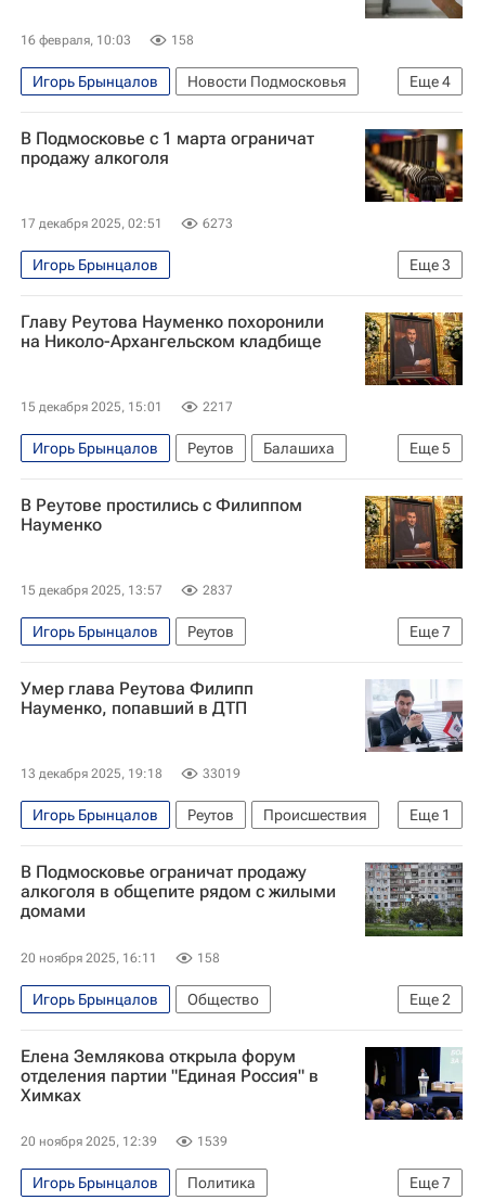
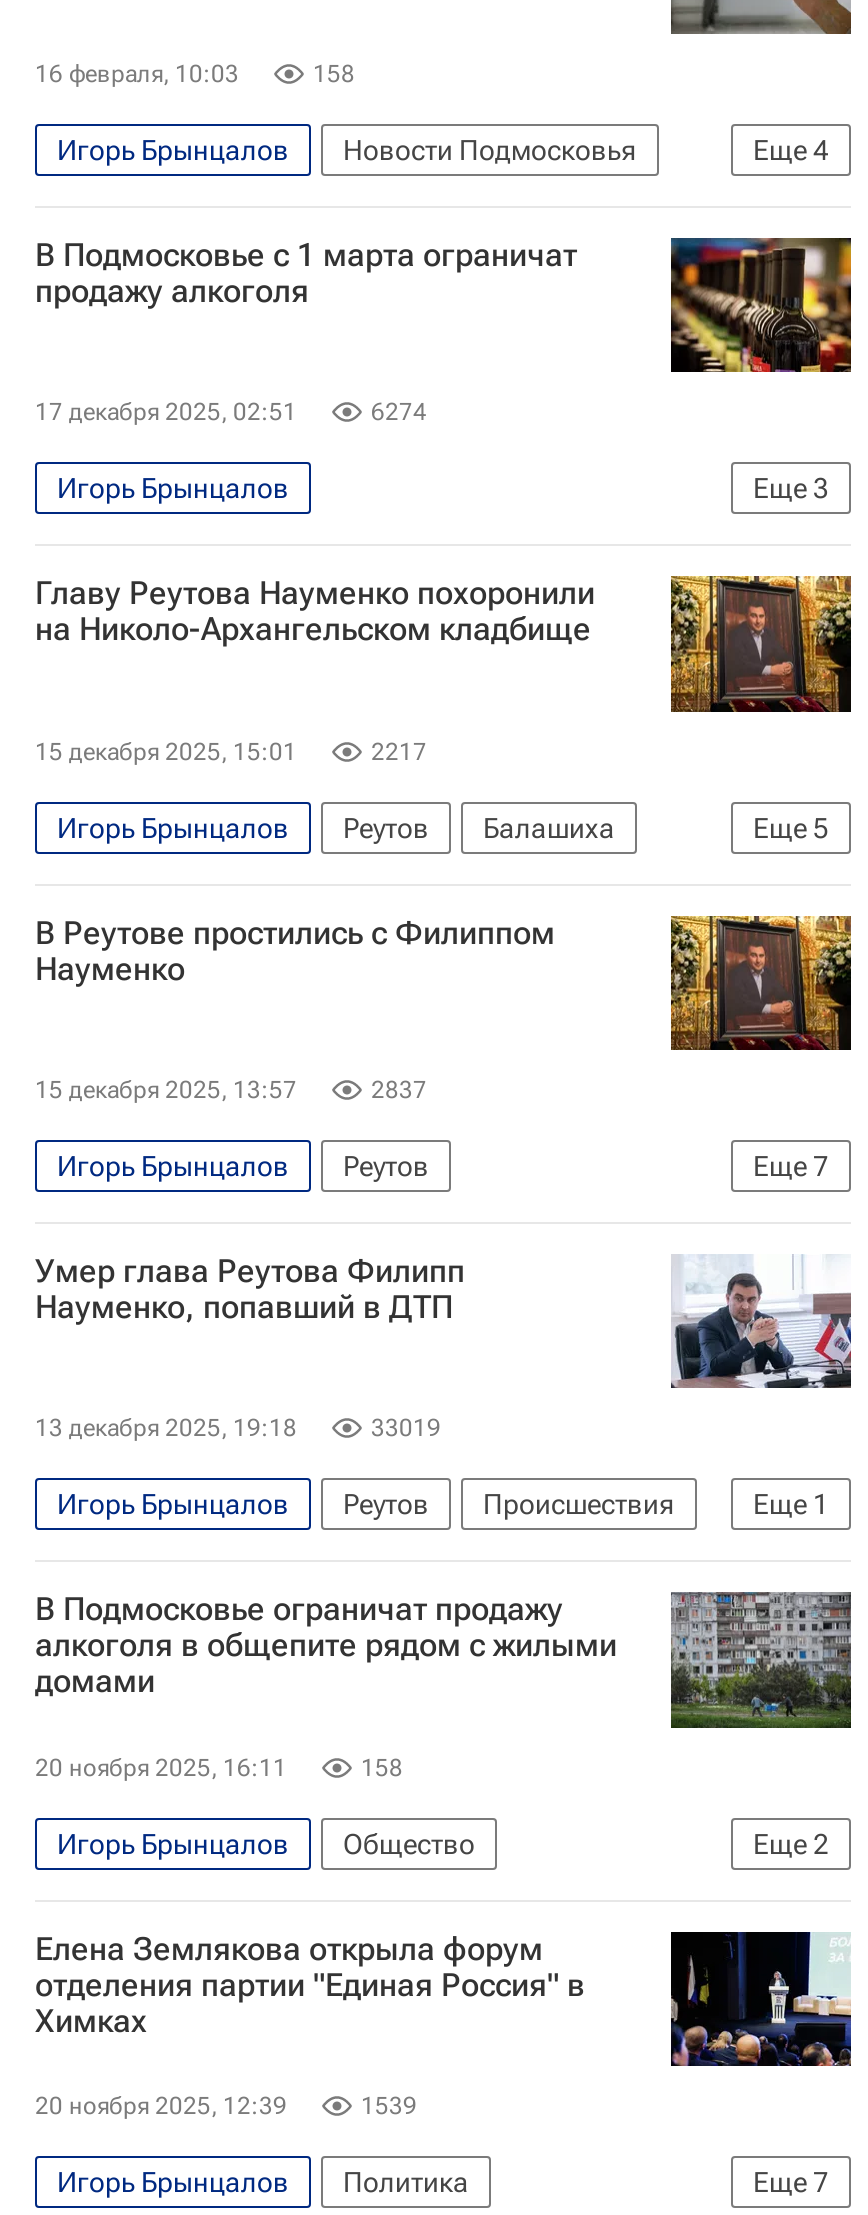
- 6273
+ 6274
